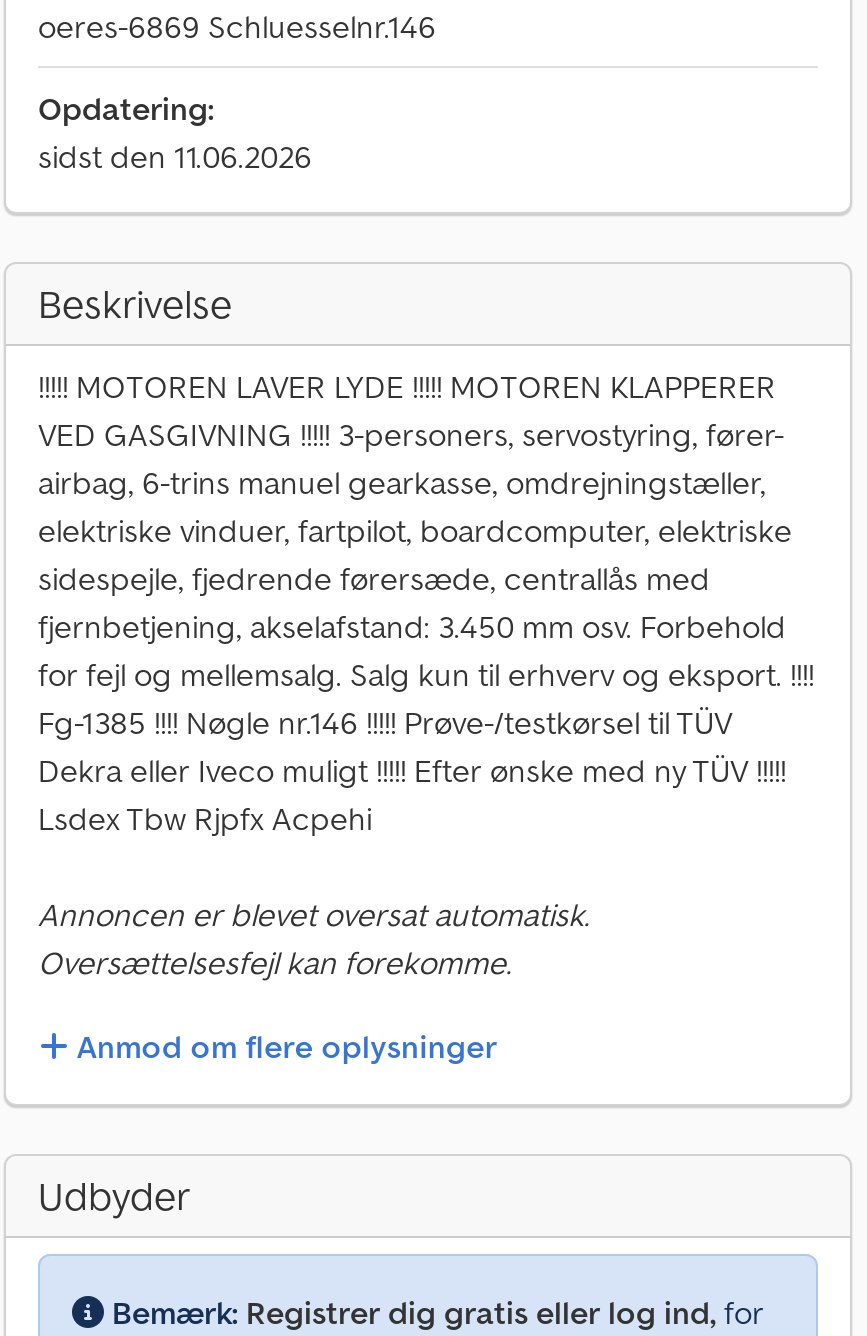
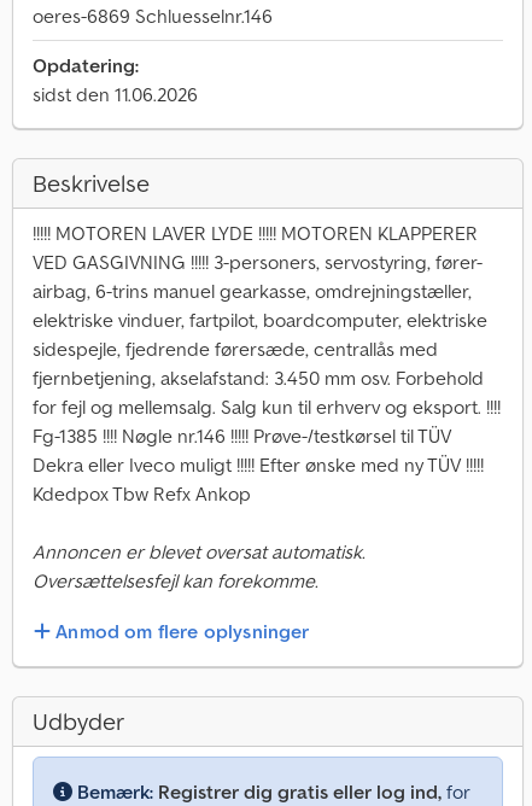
- Lsdex Tbw Rjpfx Acpehi
+ Kdedpox Tbw Refx Ankop
